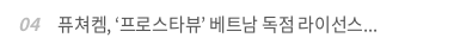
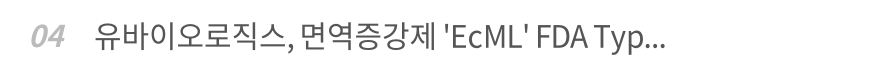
- 퓨쳐켐, ‘프로스타뷰’ 베트남 독점 라이선스...
+ 유바이오로직스, 면역증강제 'EcML' FDA Typ...
